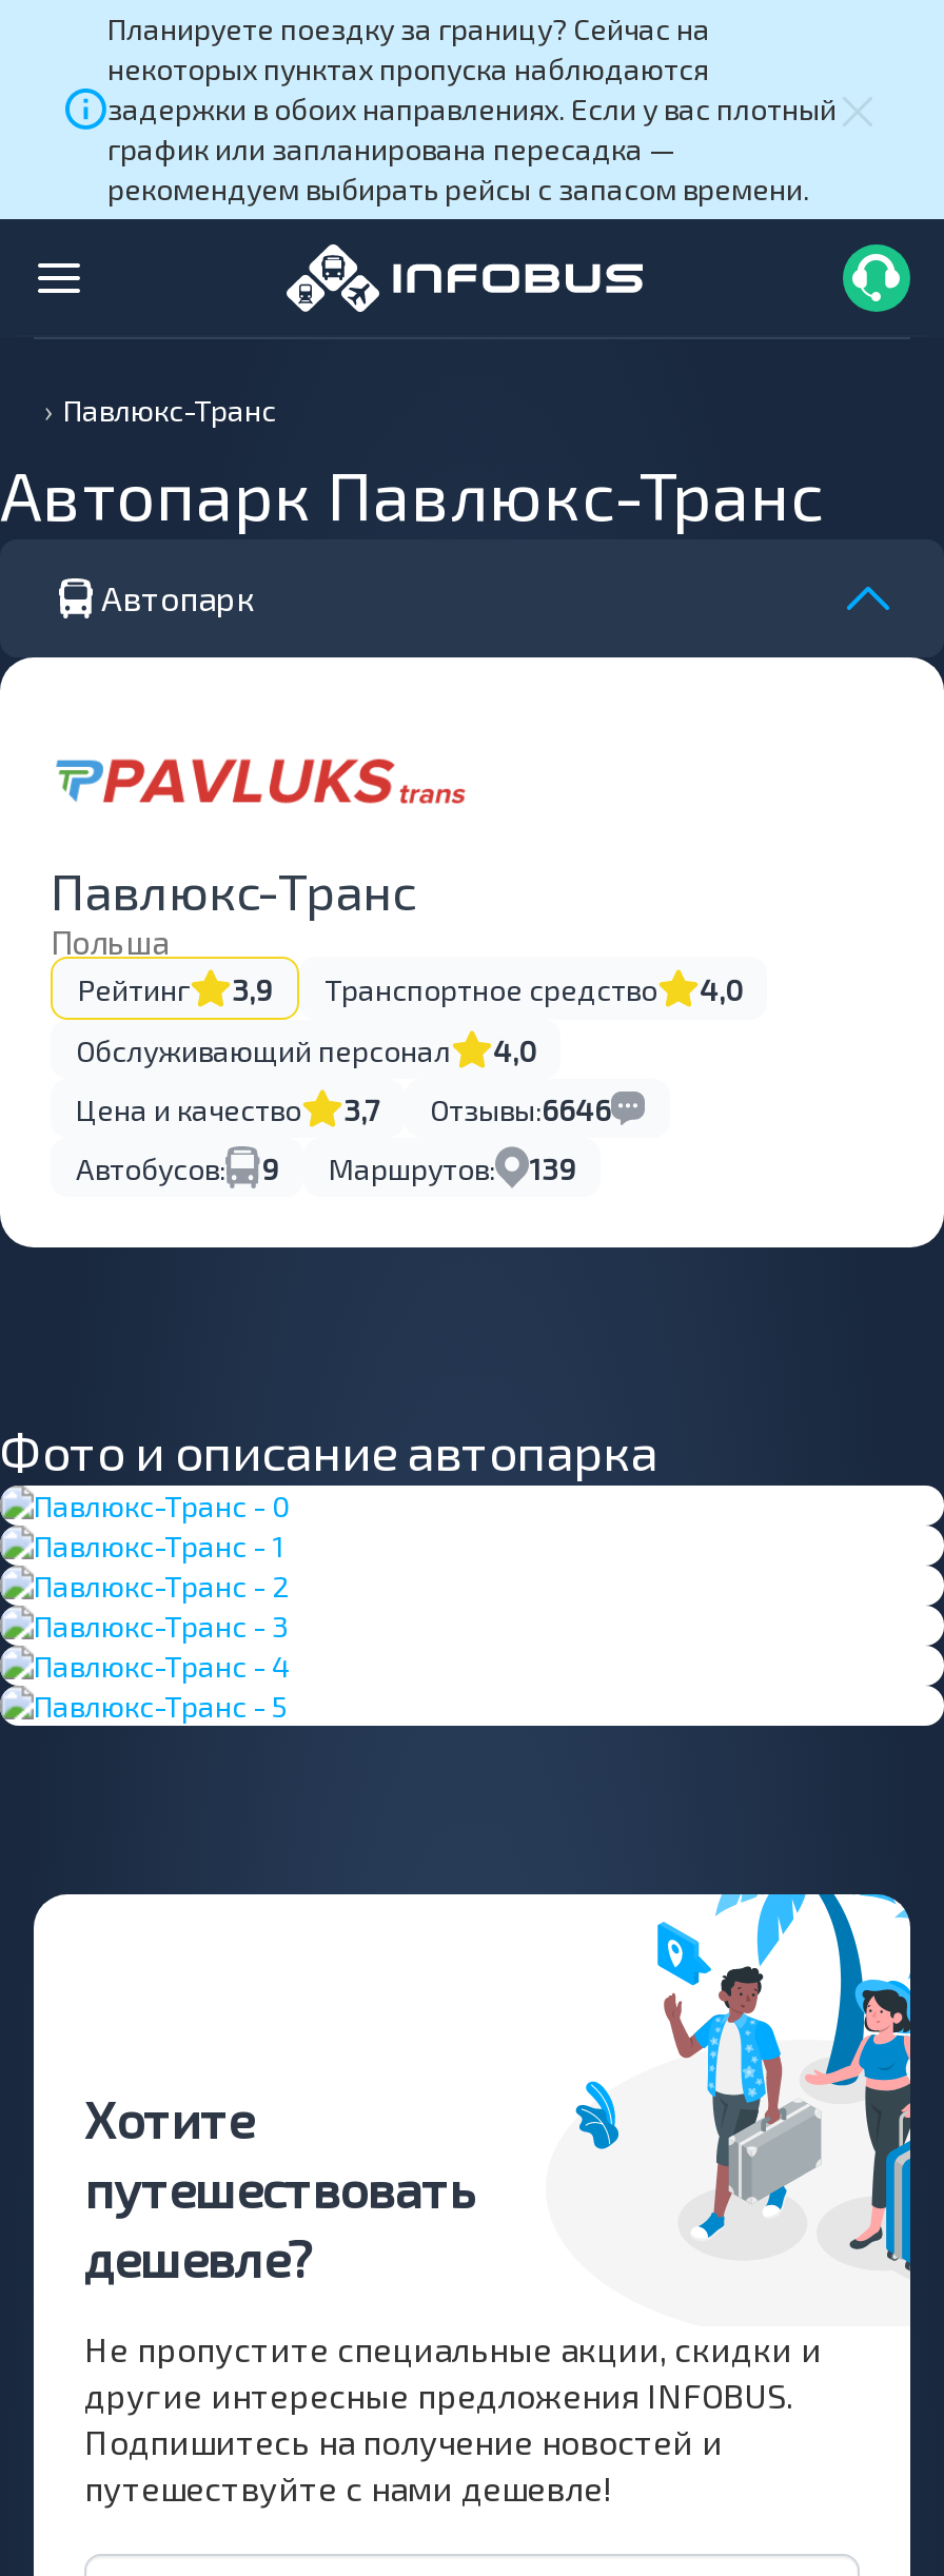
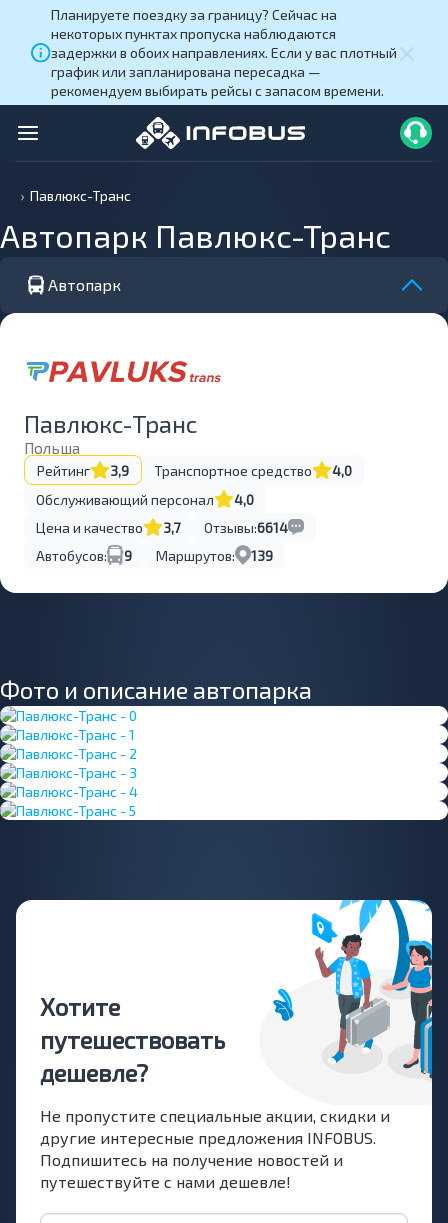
- Цена и качество 3,7 Отзывы:6646
+ Цена и качество 3,7 Отзывы:6614
